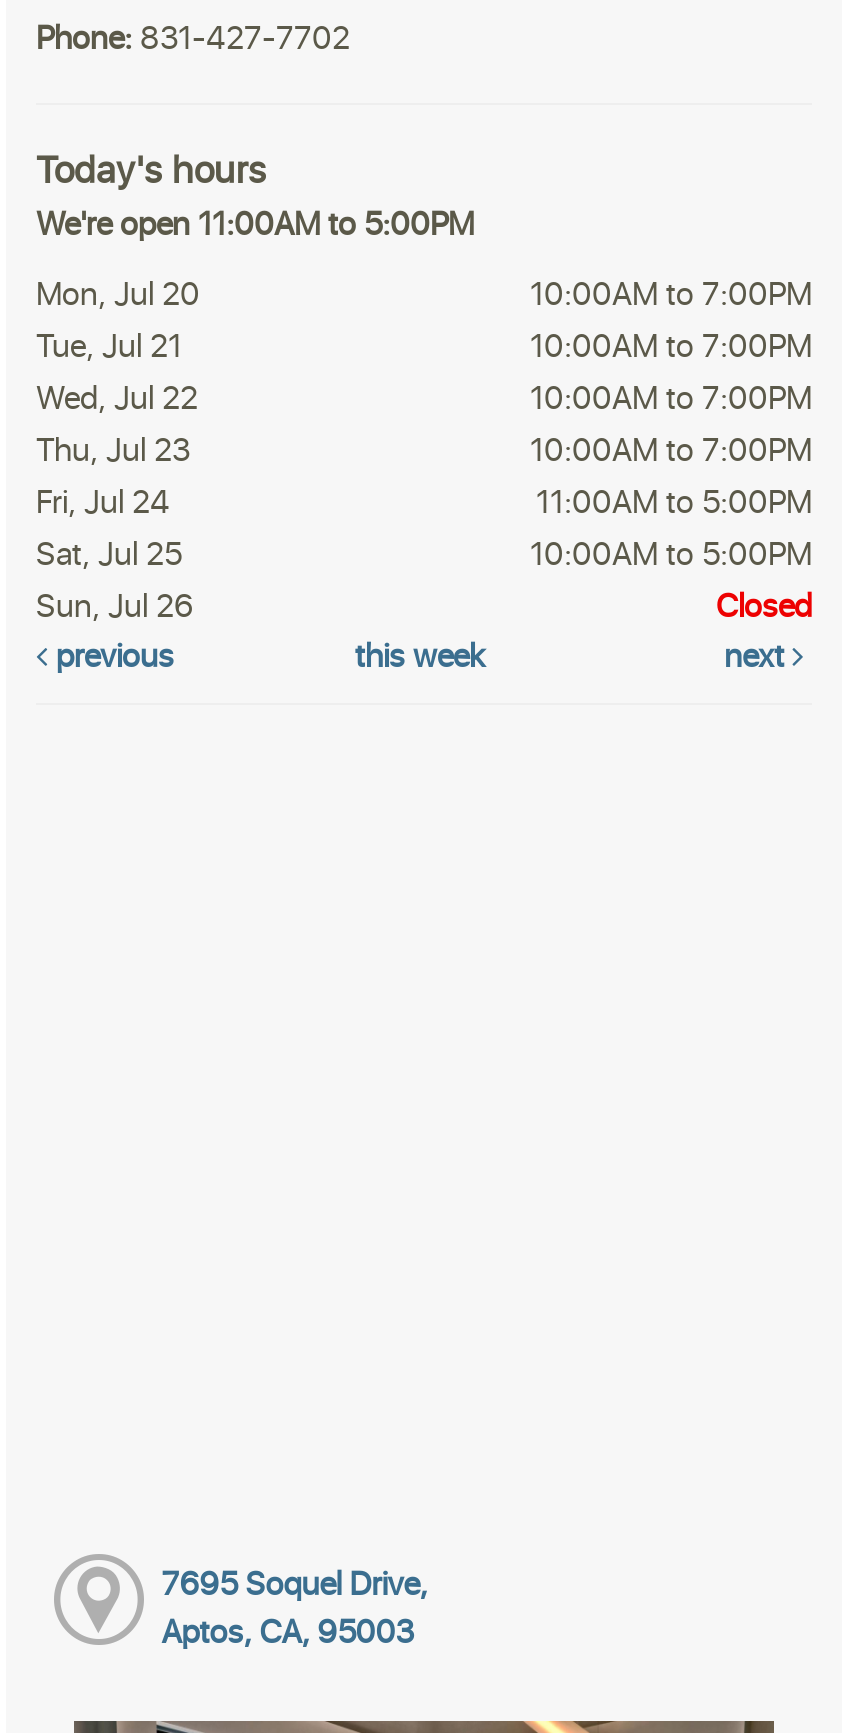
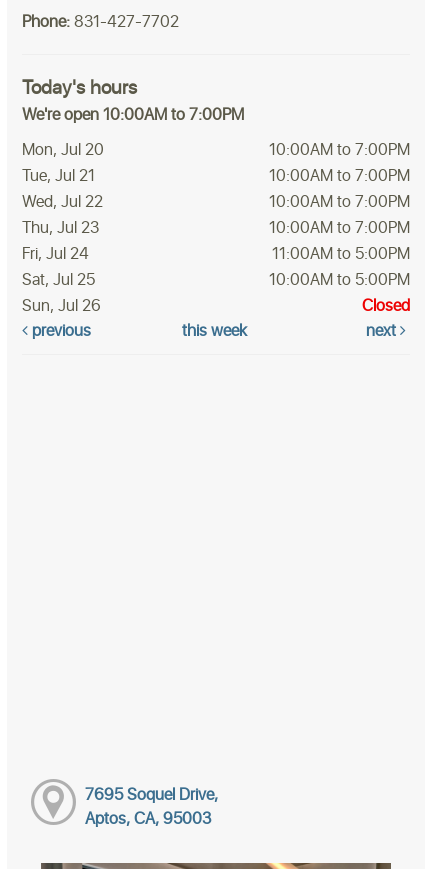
- We're open 11:00AM to 5:00PM
+ We're open 10:00AM to 7:00PM
